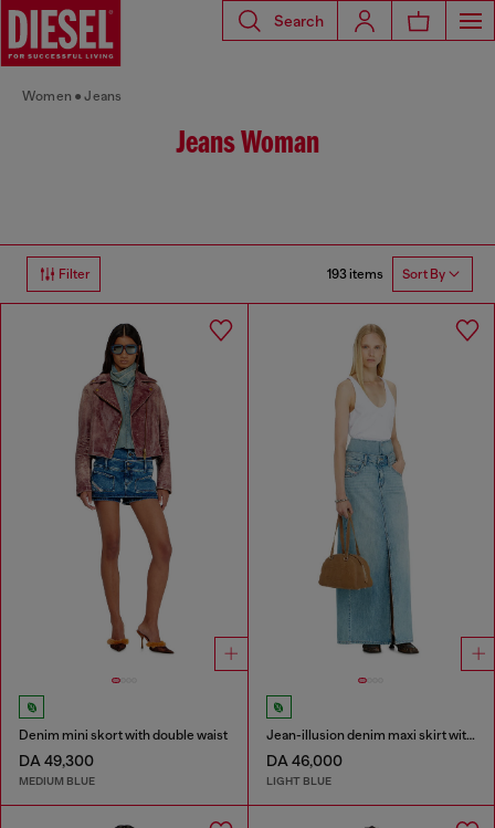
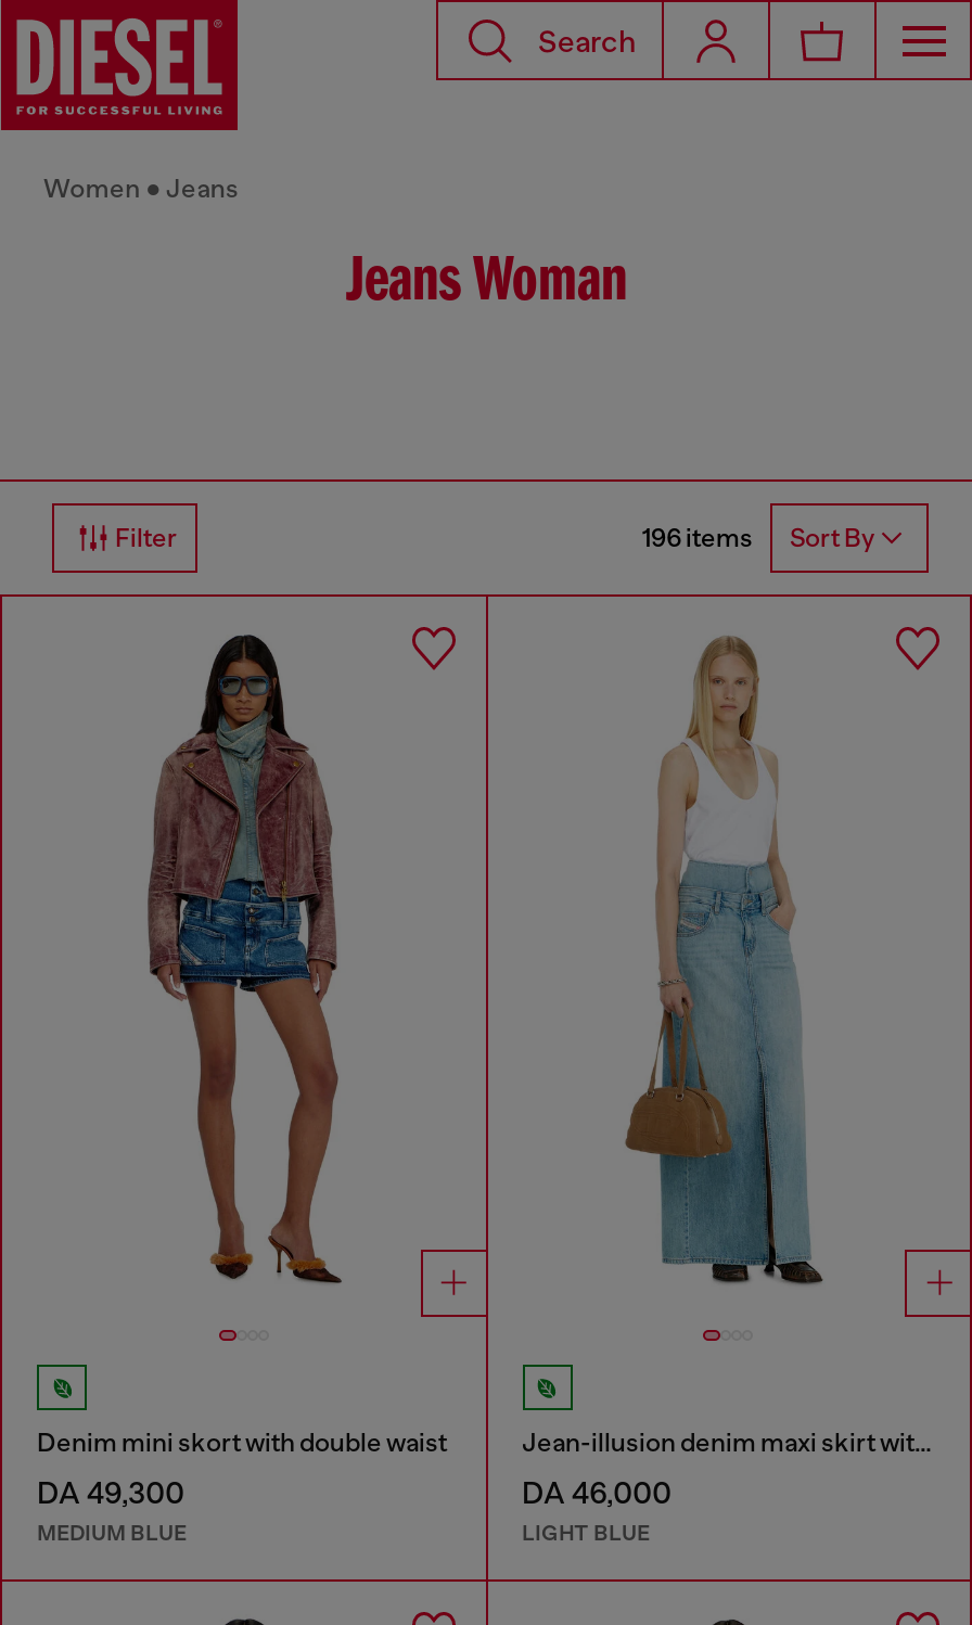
- 193 items Sort By
+ 196 items Sort By
